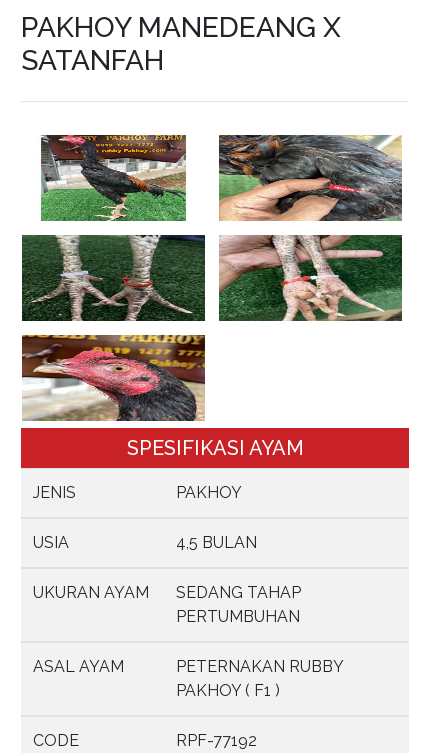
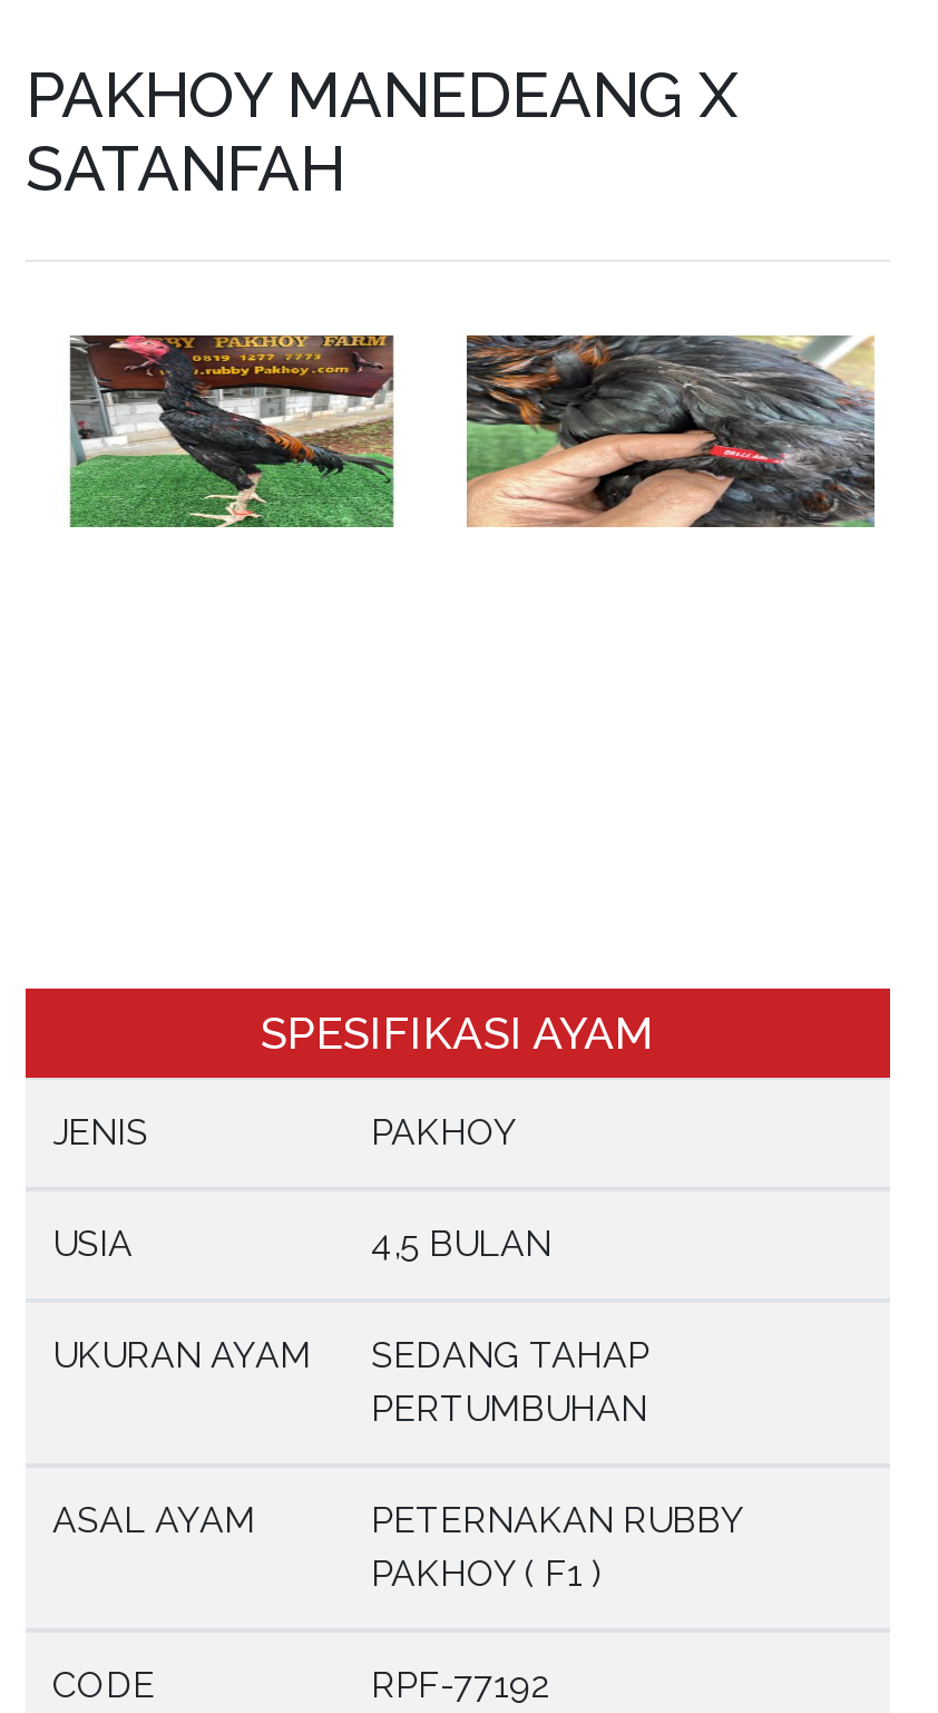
- [image]

- [image]

- [image]
